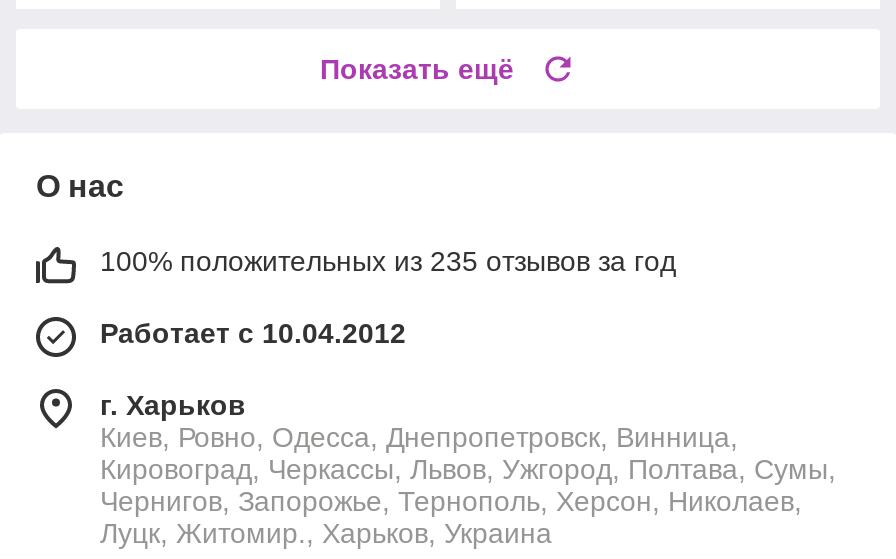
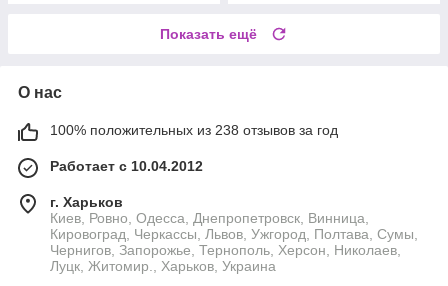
- 100% положительных из 235 отзывов за год
+ 100% положительных из 238 отзывов за год
